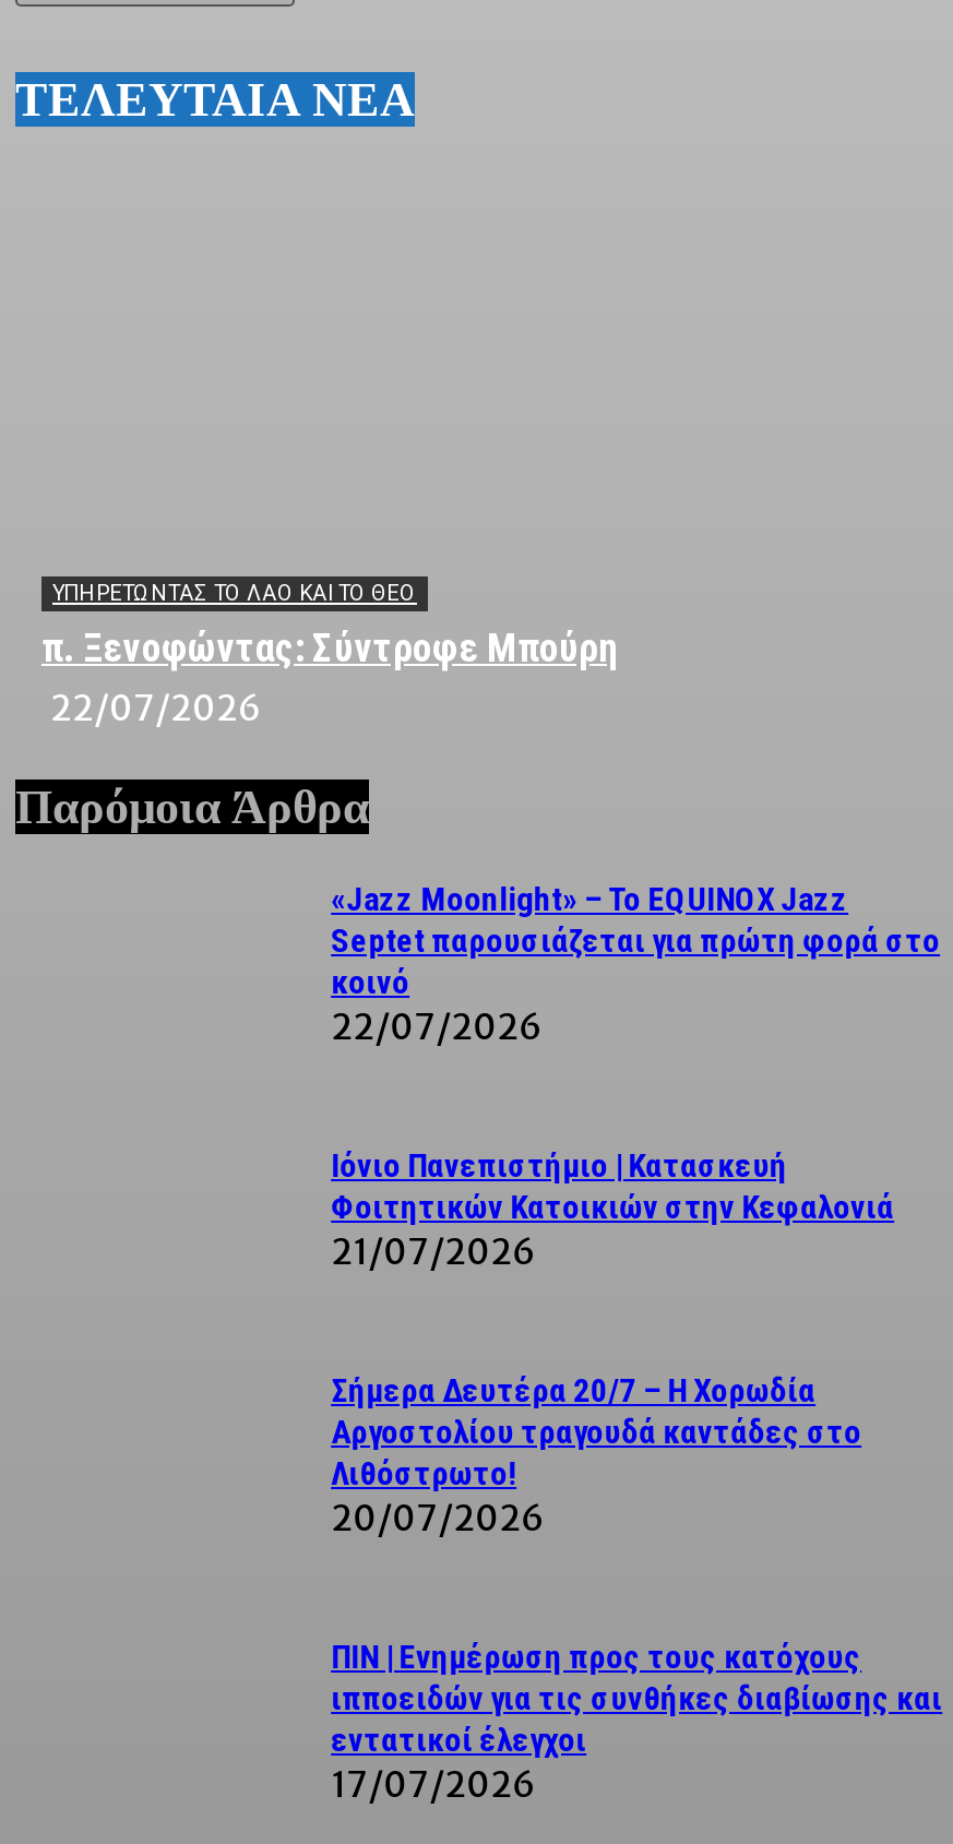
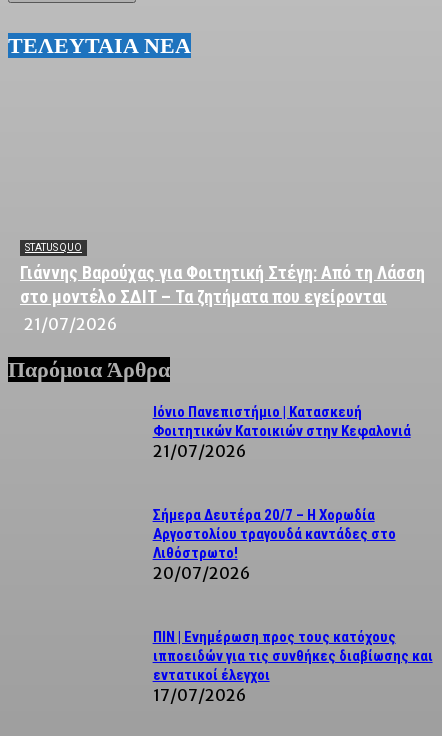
- YΠΗΡΕΤΏΝΤΑΣ ΤΟ ΛΑΌ ΚΑΙ ΤΟ ΘΕΌ
- π. Ξενοφώντας: Σύντροφε Μπούρη
- 22/07/2026
+ STATUS QUO
+ Γιάννης Βαρούχας για Φοιτητική Στέγη: Από τη Λάσση
+ στο μοντέλο ΣΔΙΤ – Τα ζητήματα που εγείρονται
+ 21/07/2026

- «Jazz Moonlight» – Το EQUINOX Jazz
- Septet παρουσιάζεται για πρώτη φορά στο
- κοινό
- 22/07/2026
